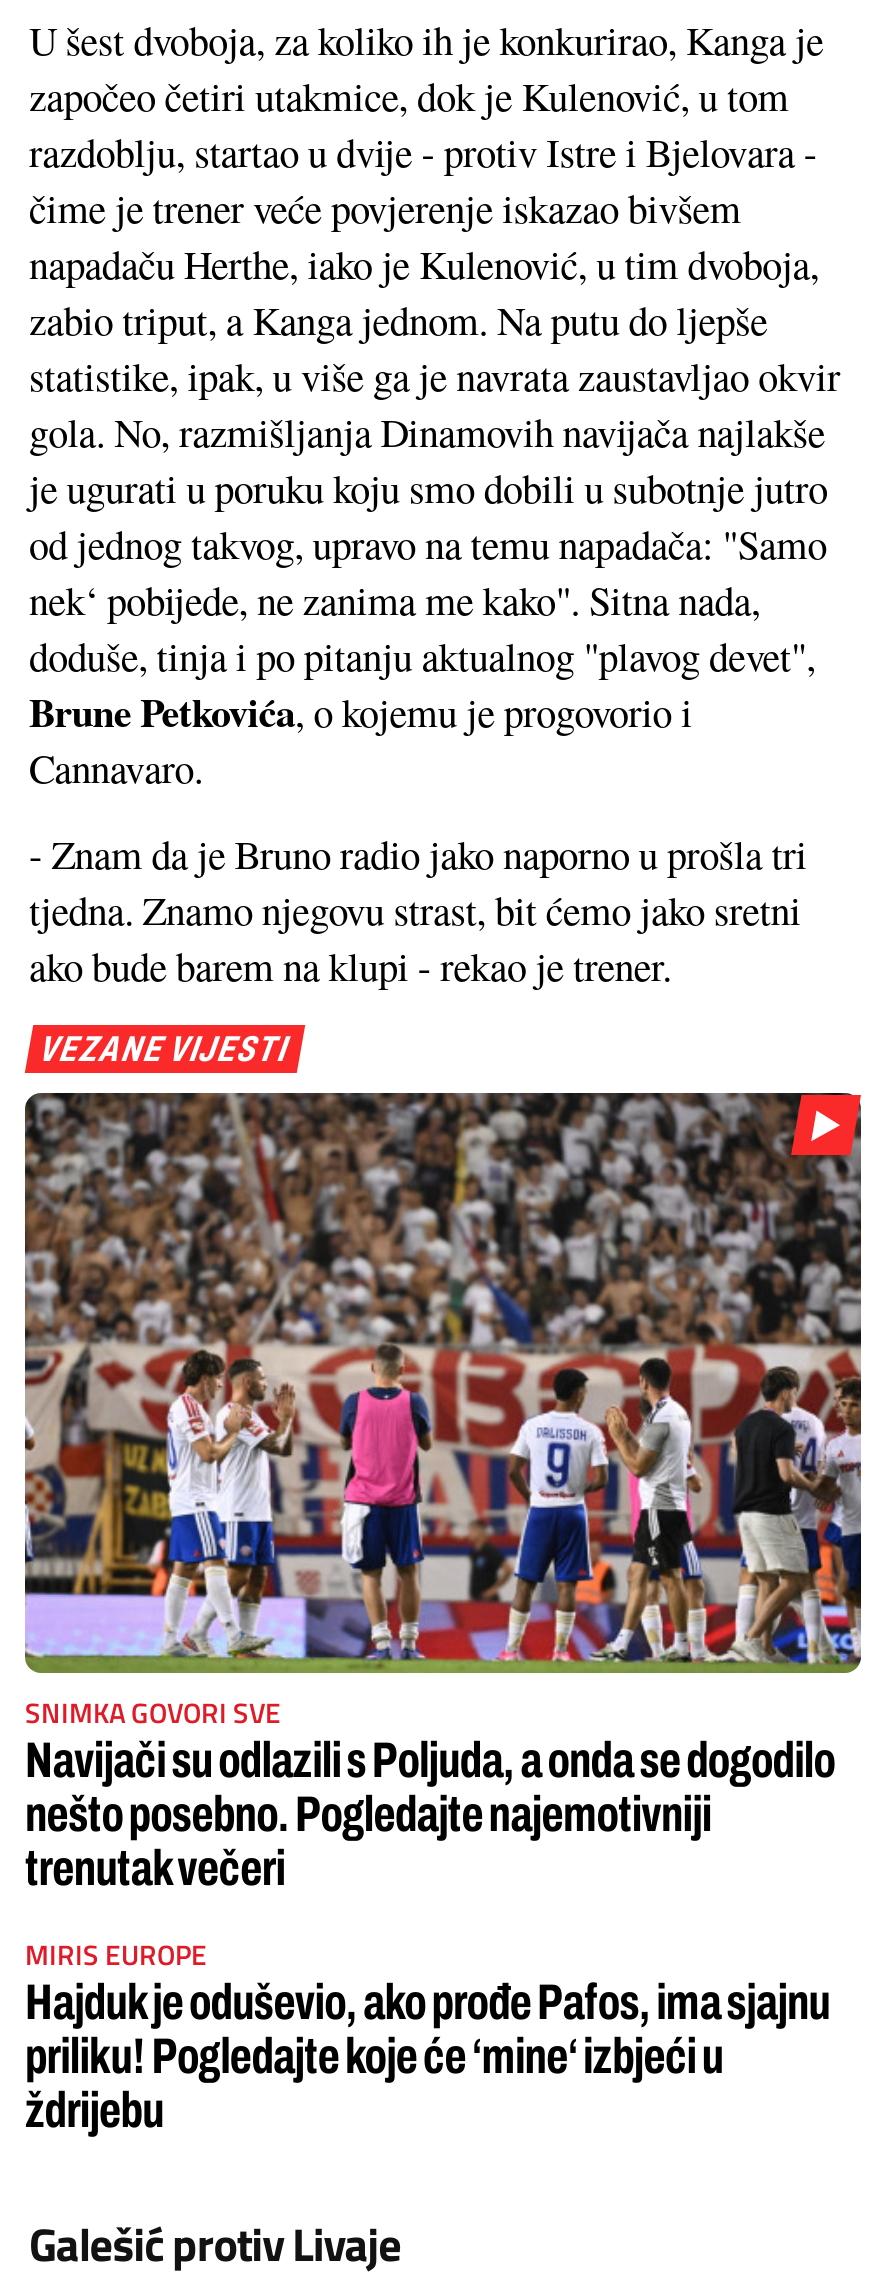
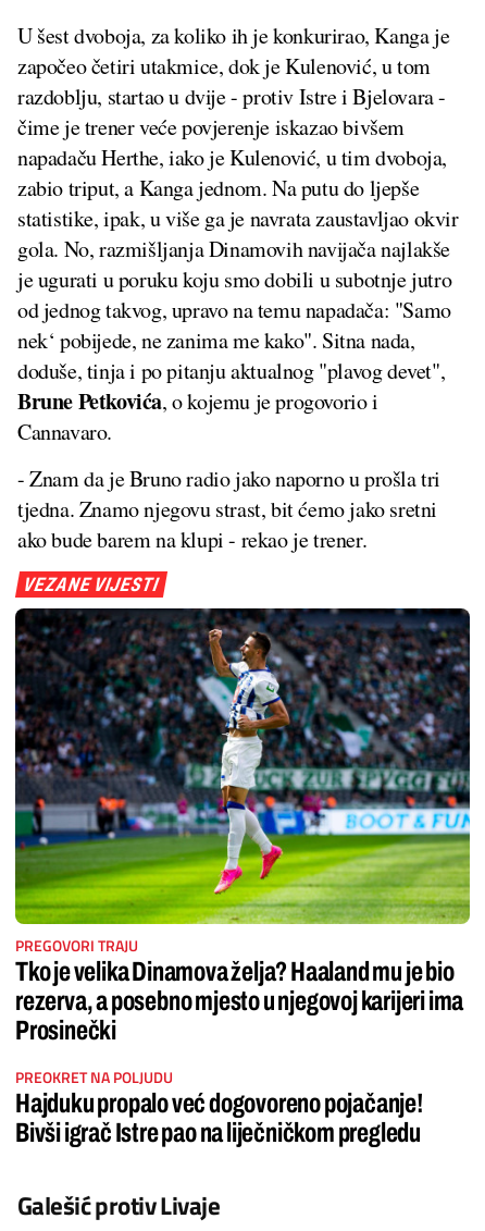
- [image]
- SNIMKA GOVORI SVE
- Navijači su odlazili s Poljuda, a onda se dogodilo
- nešto posebno. Pogledajte najemotivniji
- trenutak večeri
+ [image]
+ PREGOVORI TRAJU
+ Tko je velika Dinamova želja? Haaland mu je bio
+ rezerva, a posebno mjesto u njegovoj karijeri ima
+ Prosinečki

- MIRIS EUROPE
- Hajduk je oduševio, ako prođe Pafos, ima sjajnu
- priliku! Pogledajte koje će ‘mine‘ izbjeći u
- ždrijebu
+ PREOKRET NA POLJUDU
+ Hajduku propalo već dogovoreno pojačanje!
+ Bivši igrač Istre pao na liječničkom pregledu
